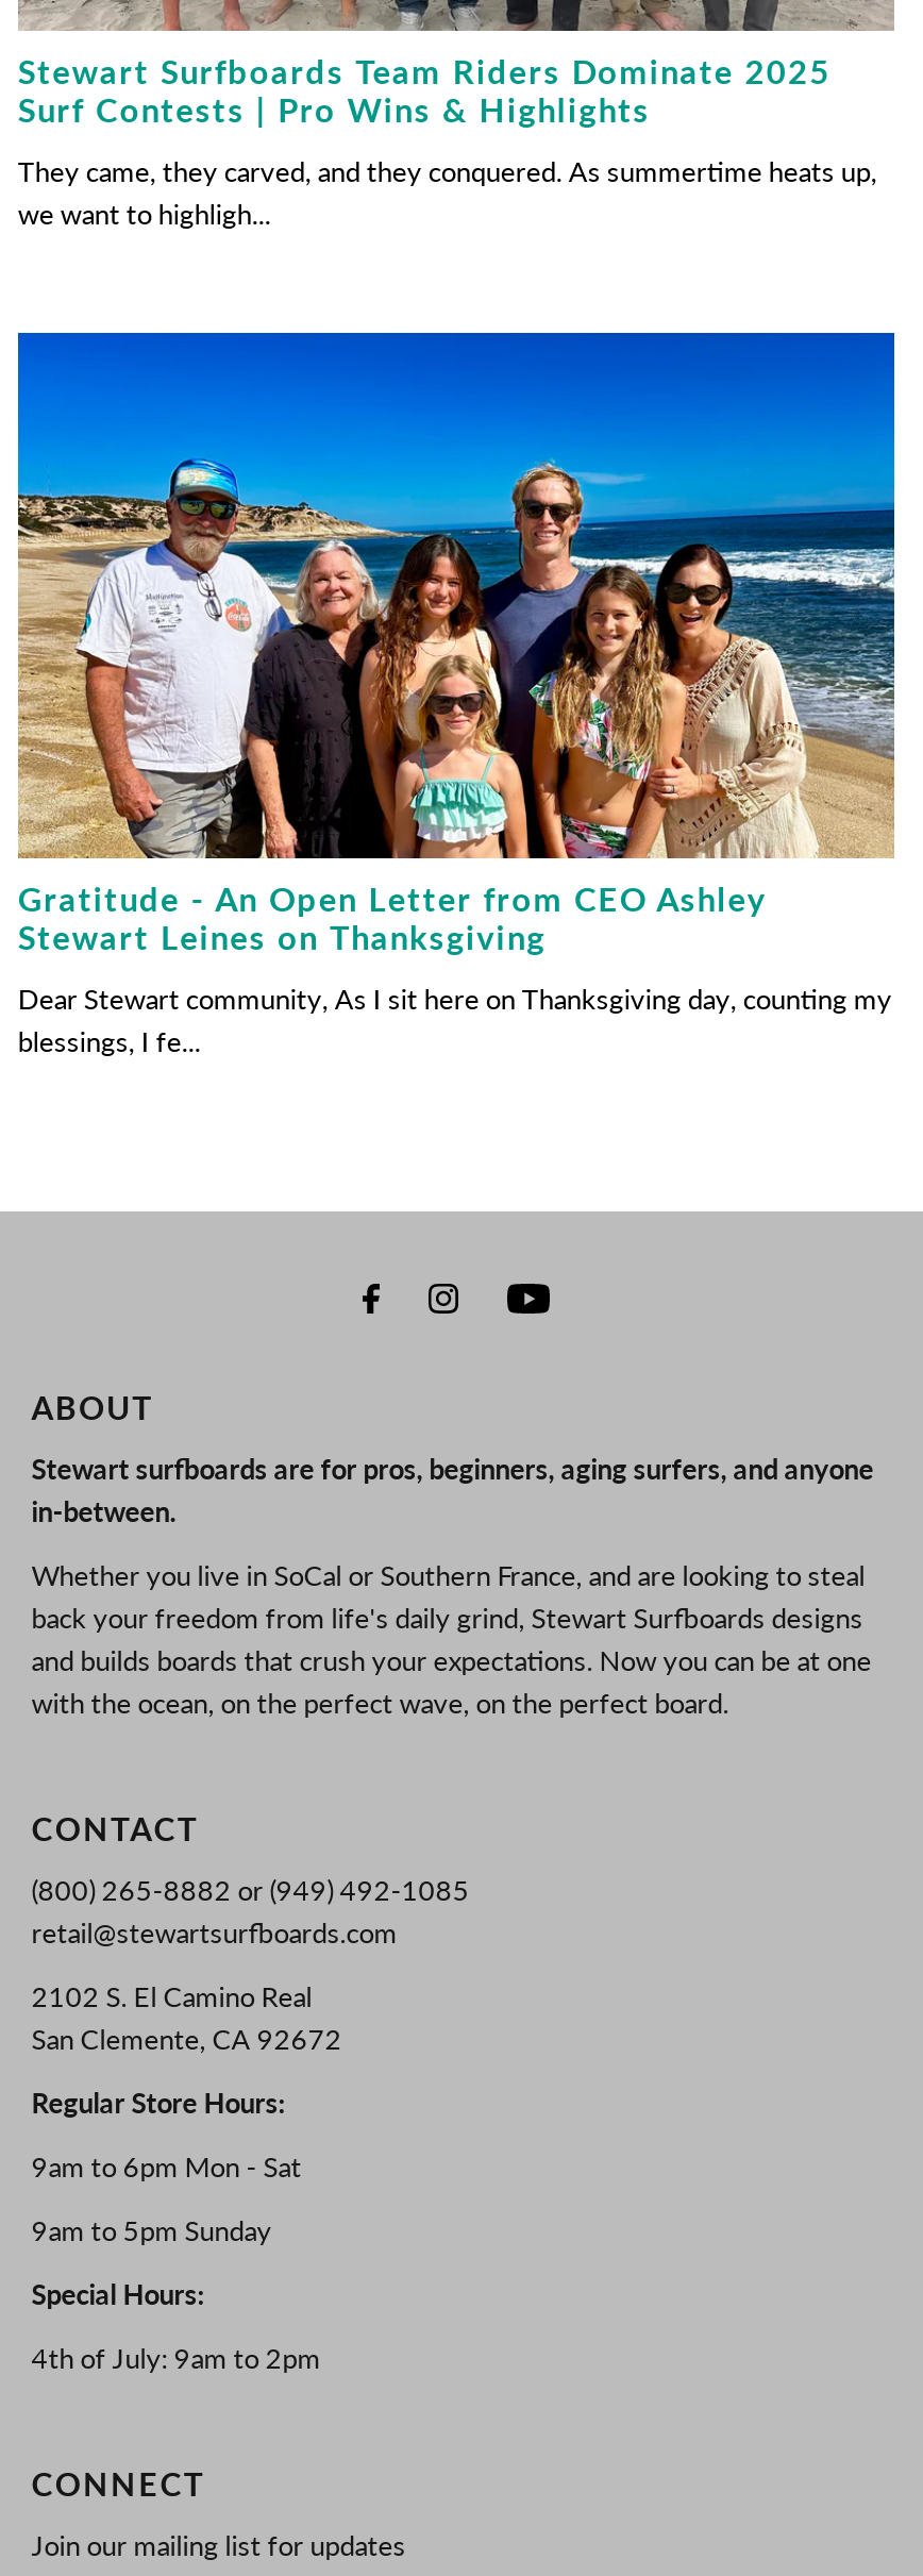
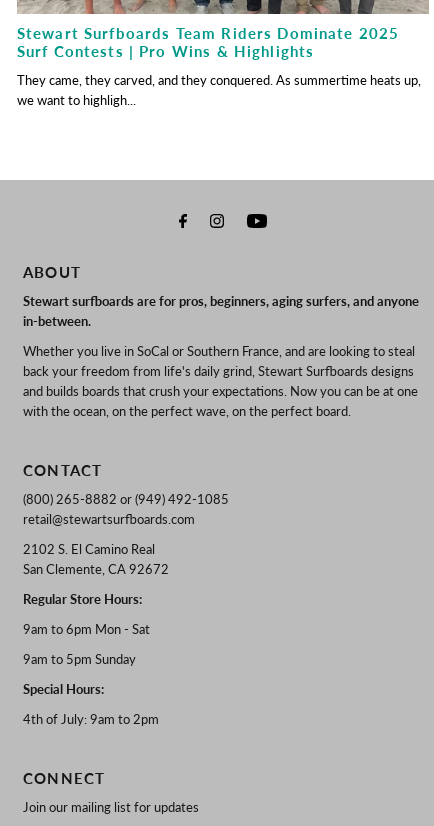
- [image]
- Gratitude - An Open Letter from CEO Ashley
- Stewart Leines on Thanksgiving
- Dear Stewart community, As I sit here on Thanksgiving day, counting my
- blessings, I fe...
